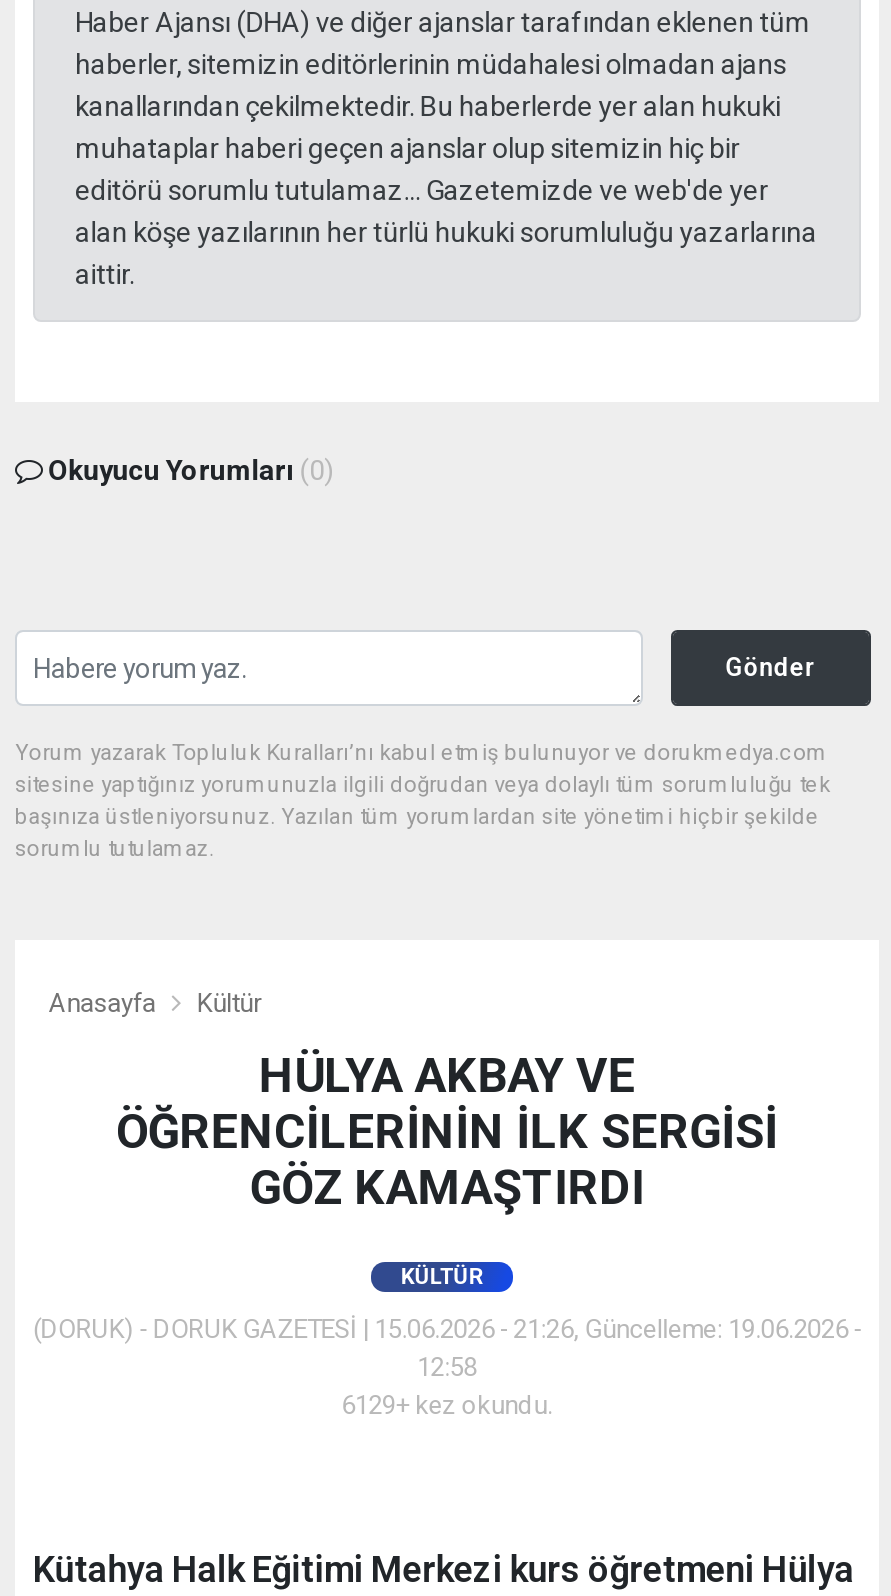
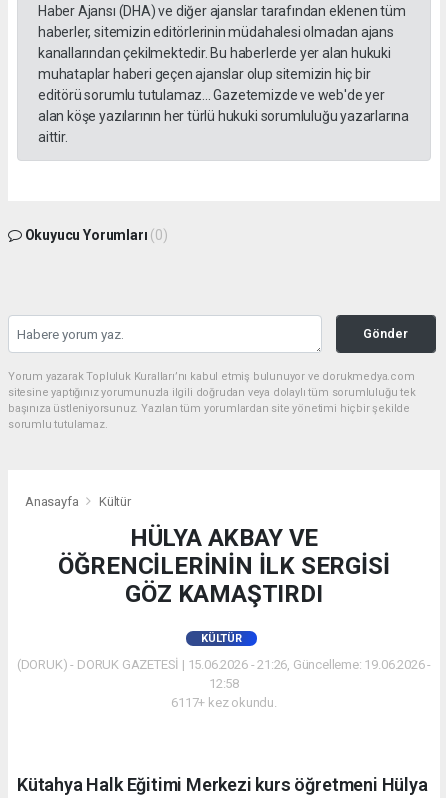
- 6129+ kez okundu.
+ 6117+ kez okundu.
